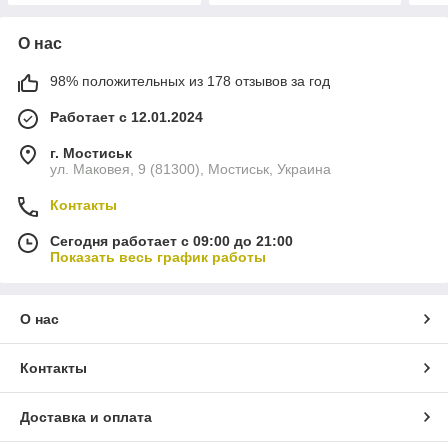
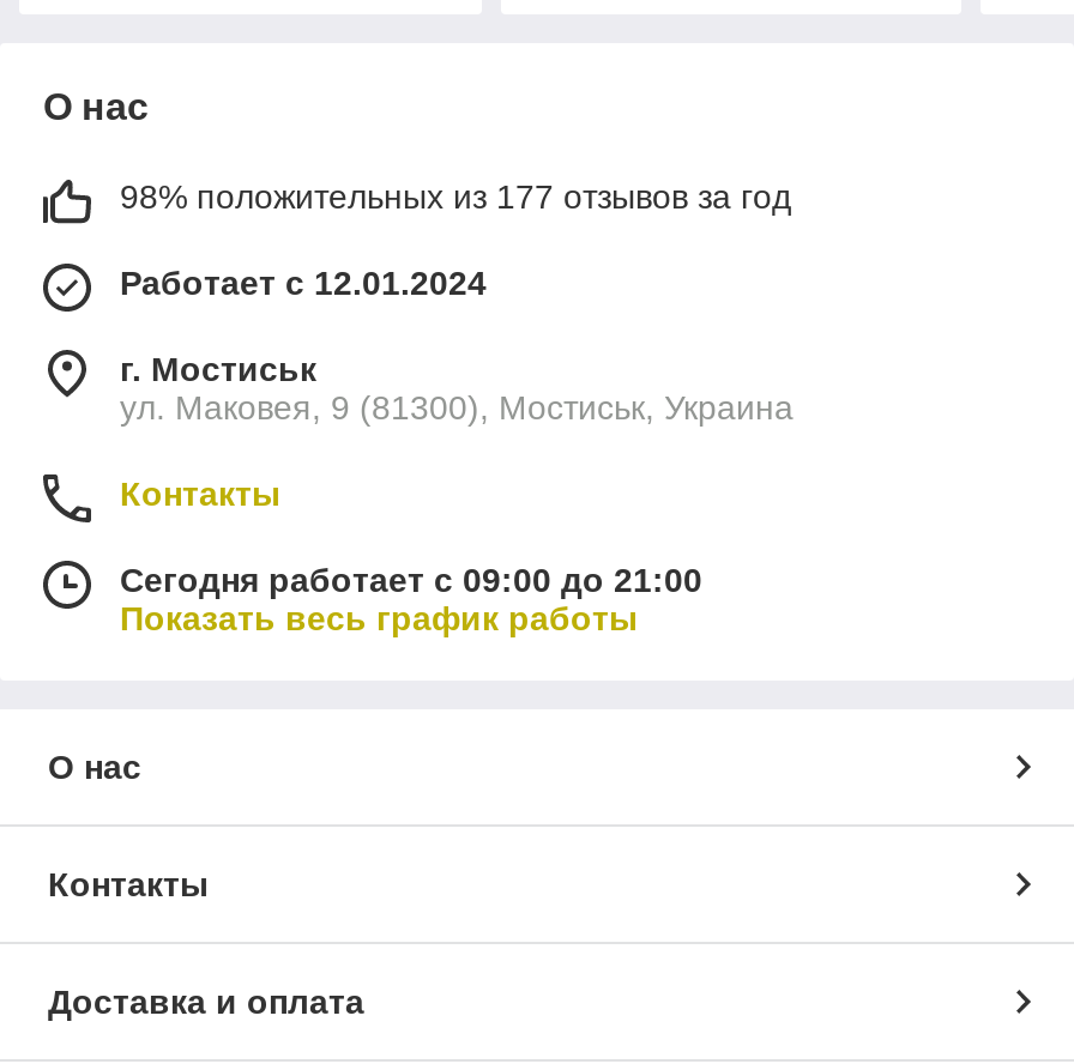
- 98% положительных из 178 отзывов за год
+ 98% положительных из 177 отзывов за год
